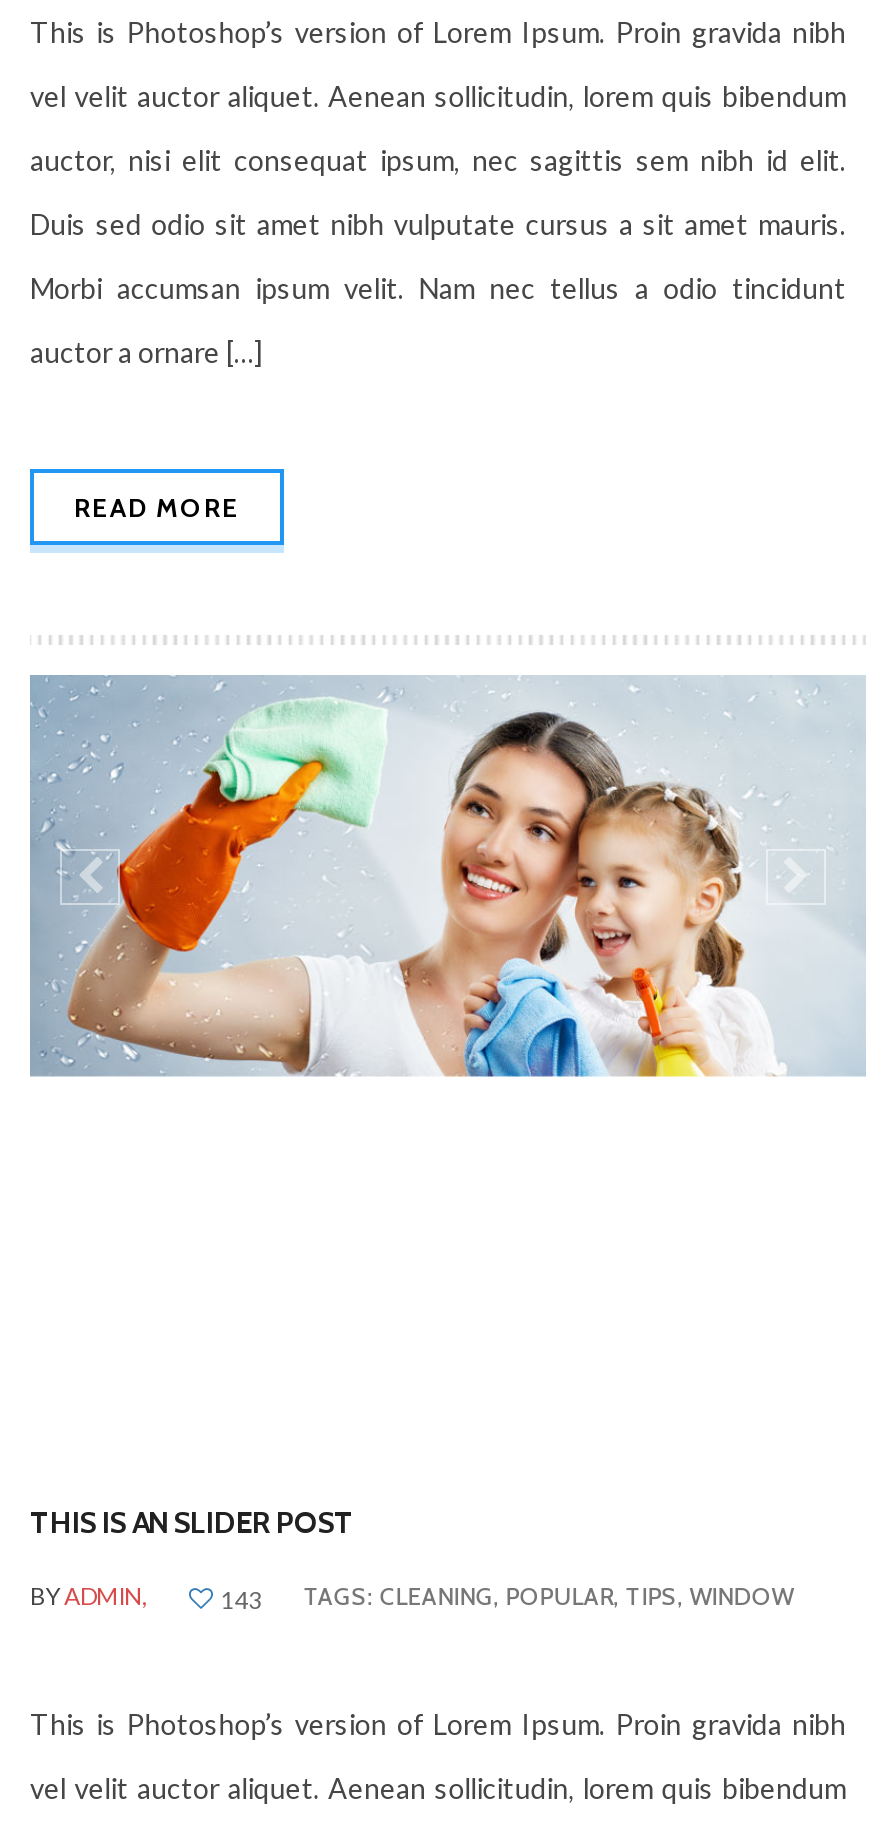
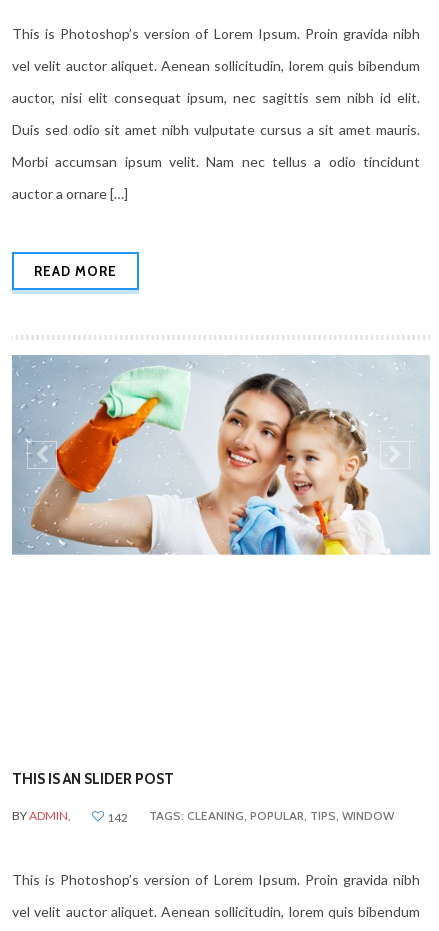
- 143 TAGS: CLEANING, POPULAR, TIPS, WINDOW
+ 142 TAGS: CLEANING, POPULAR, TIPS, WINDOW
